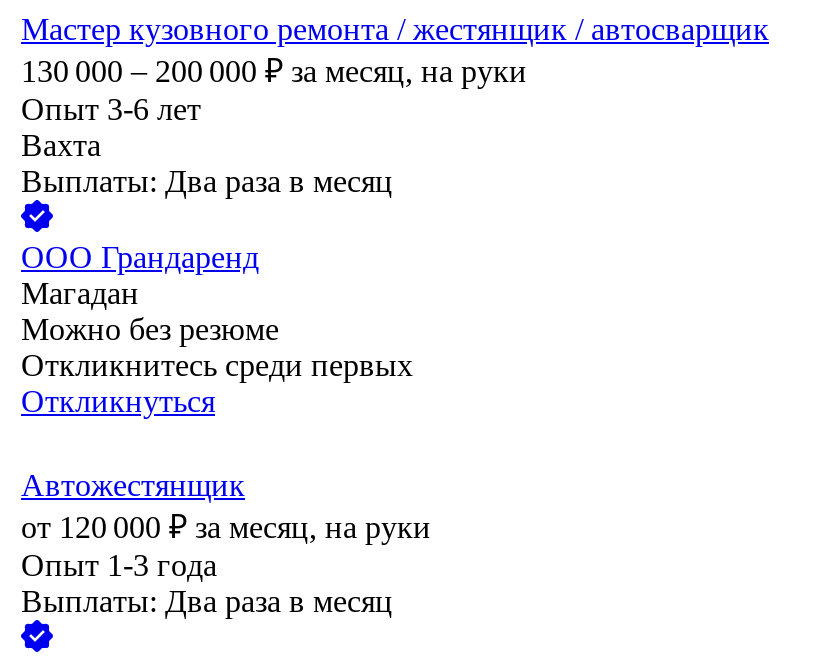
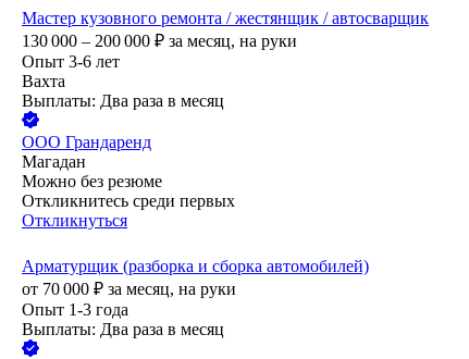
- Автожестянщик
- от 120 000 ₽ за месяц, на руки
+ Арматурщик (разборка и сборка автомобилей)
+ от 70 000 ₽ за месяц, на руки
